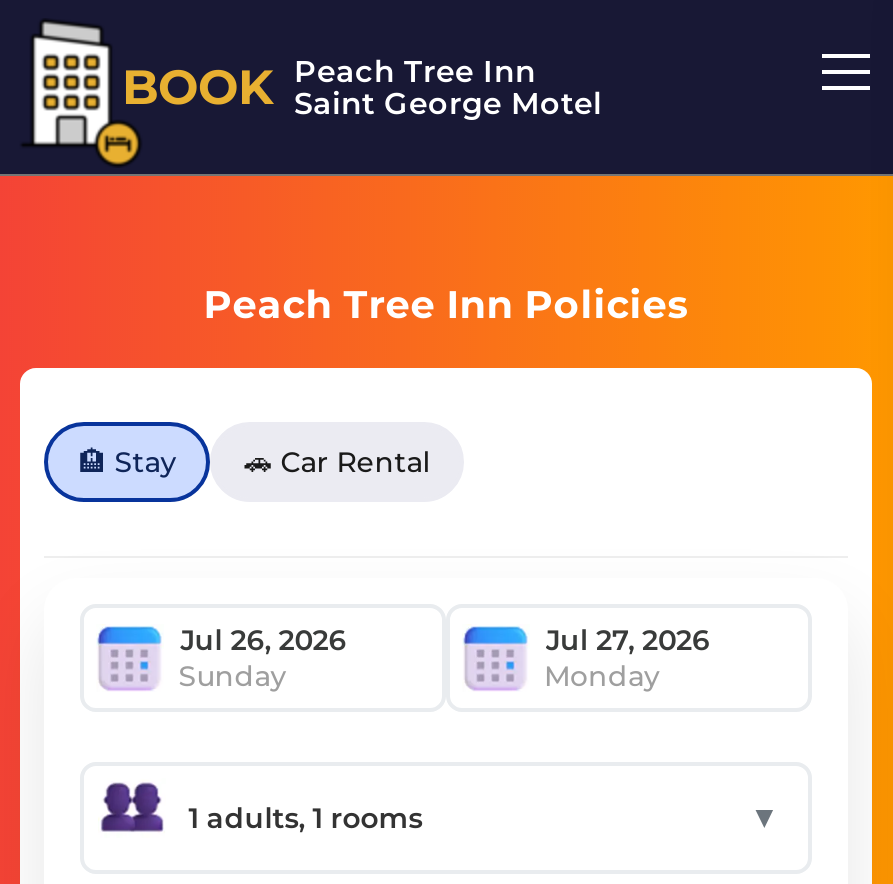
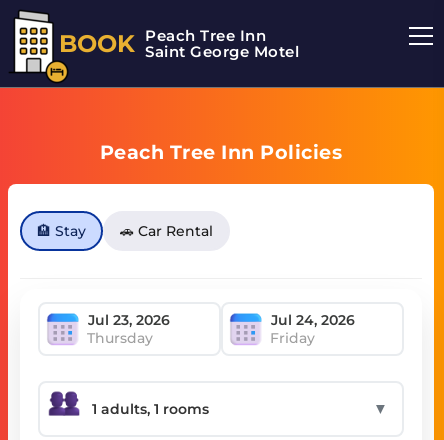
- Sunday
- Monday
+ Thursday
+ Friday
